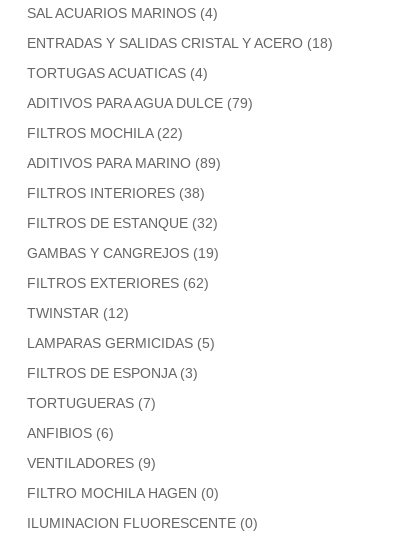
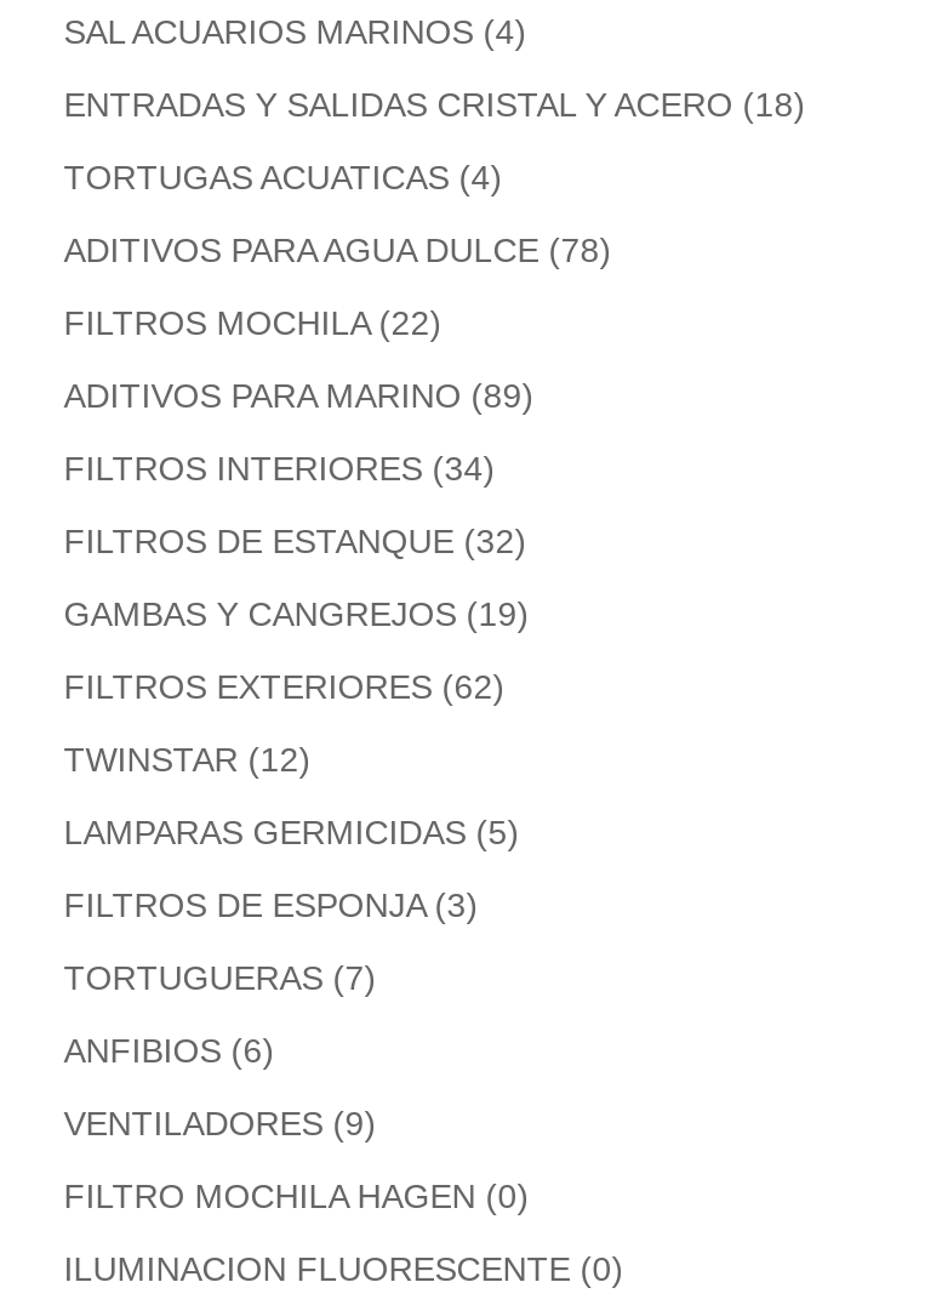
- ADITIVOS PARA AGUA DULCE (79)
+ ADITIVOS PARA AGUA DULCE (78)

- FILTROS INTERIORES (38)
+ FILTROS INTERIORES (34)
